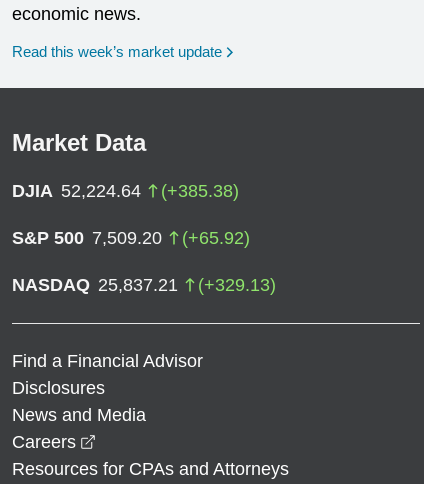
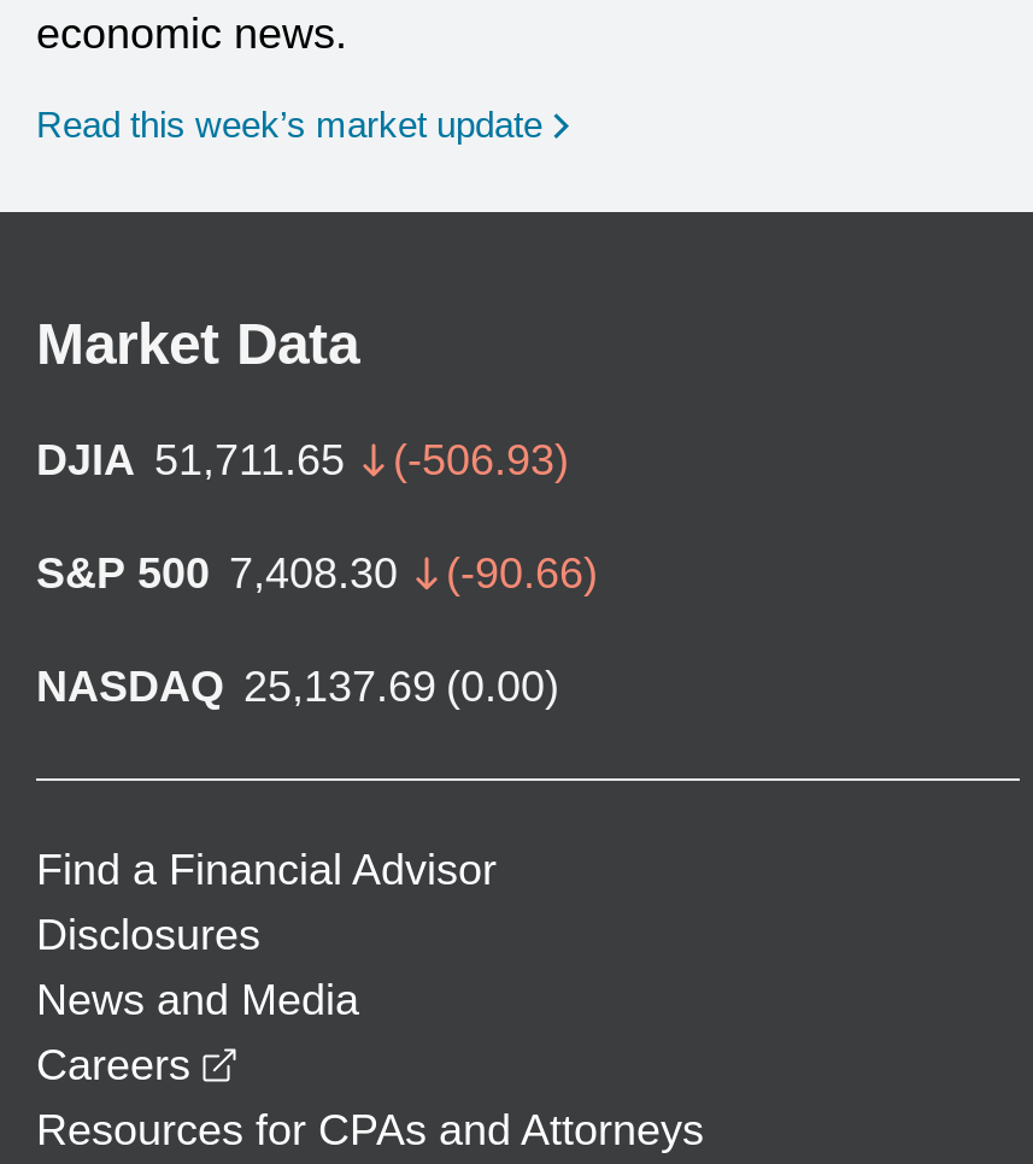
- DJIA 52,224.64
- (+385.38)
+ DJIA 51,711.65
+ (-506.93)

- S&P 500 7,509.20
- (+65.92)
+ S&P 500 7,408.30
+ (-90.66)

- NASDAQ 25,837.21
- (+329.13)
+ NASDAQ 25,137.69 (0.00)
